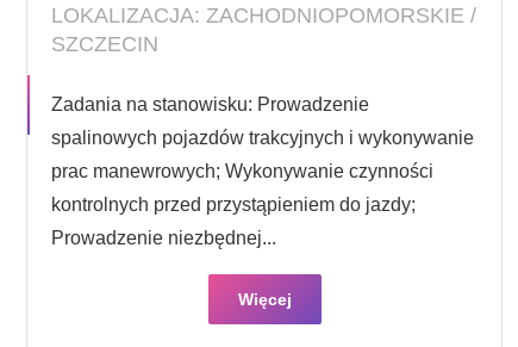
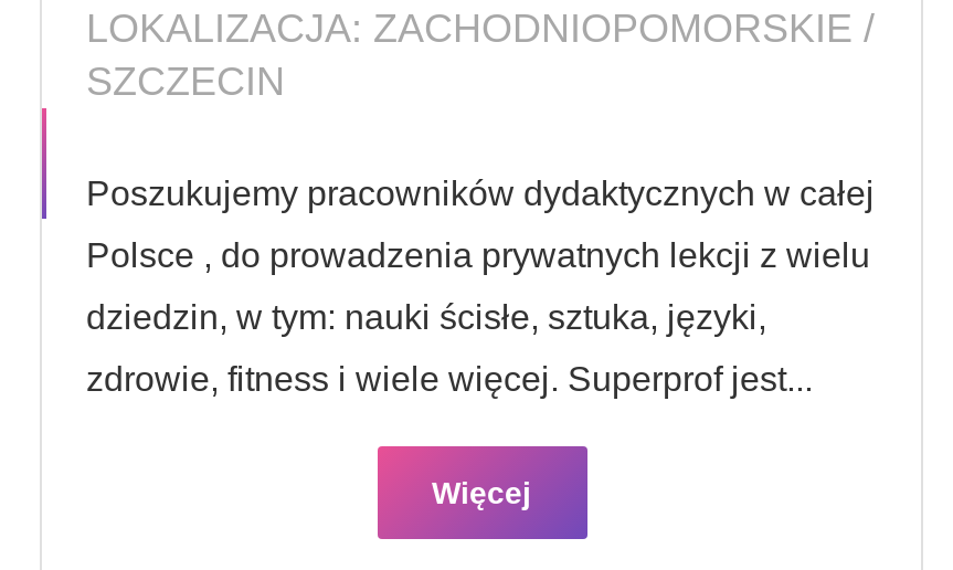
- Zadania na stanowisku: Prowadzenie
- spalinowych pojazdów trakcyjnych i wykonywanie
- prac manewrowych; Wykonywanie czynności
- kontrolnych przed przystąpieniem do jazdy;
- Prowadzenie niezbędnej...
+ Poszukujemy pracowników dydaktycznych w całej
+ Polsce , do prowadzenia prywatnych lekcji z wielu
+ dziedzin, w tym: nauki ścisłe, sztuka, języki,
+ zdrowie, fitness i wiele więcej. Superprof jest...
